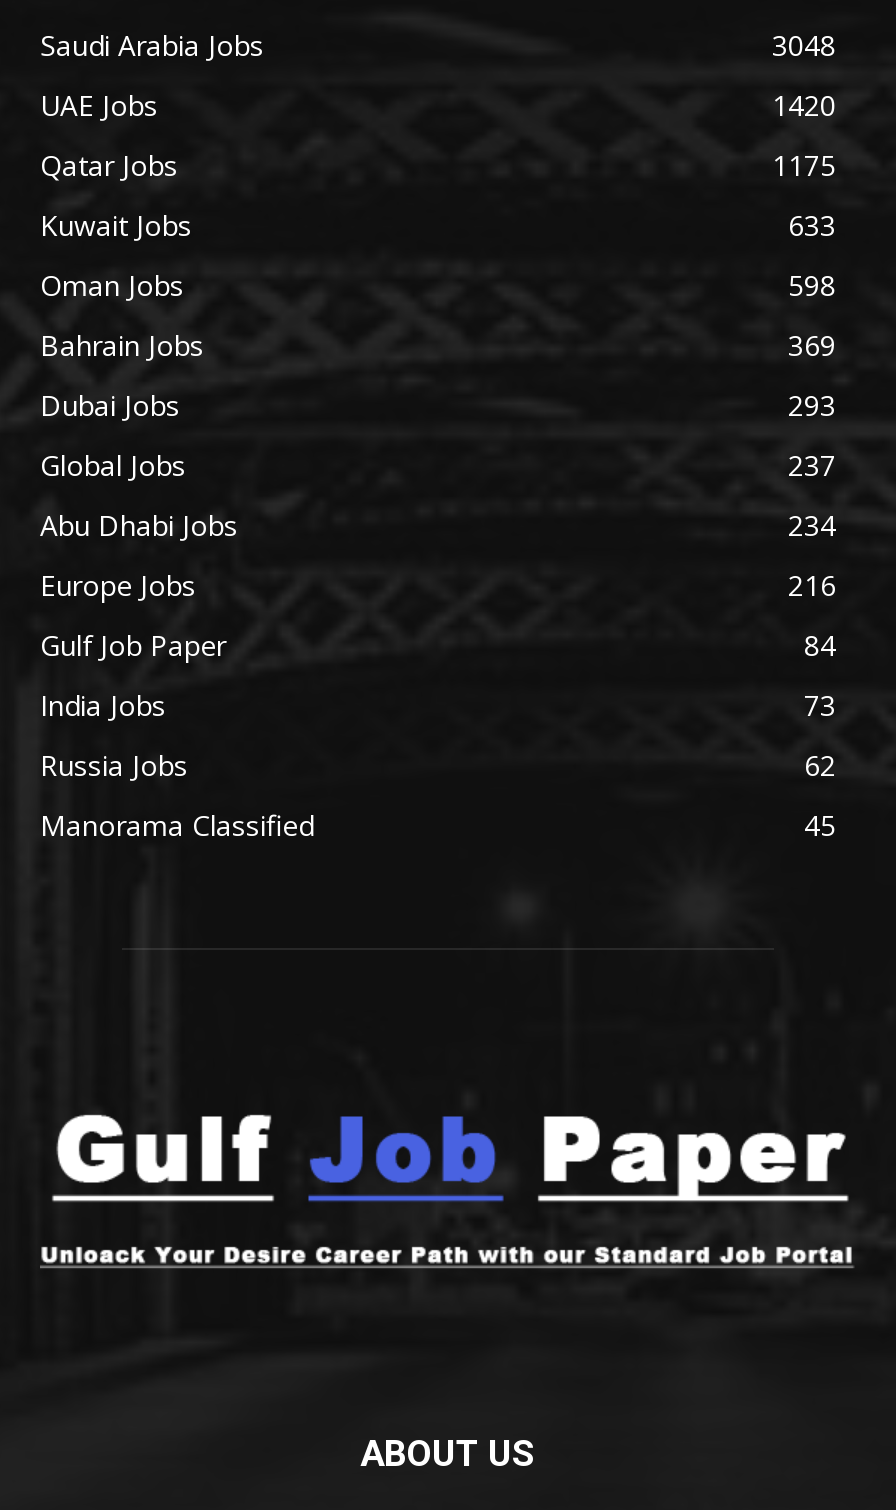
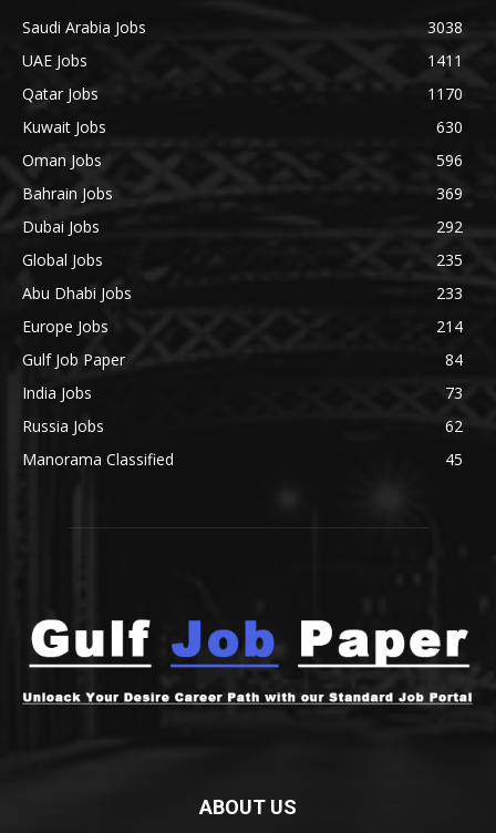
- 3048
+ 3038

- 1420
+ 1411

- 1175
+ 1170

- 633
+ 630

- 598
+ 596

- 293
+ 292

- 237
+ 235

- 234
+ 233

- 216
+ 214
